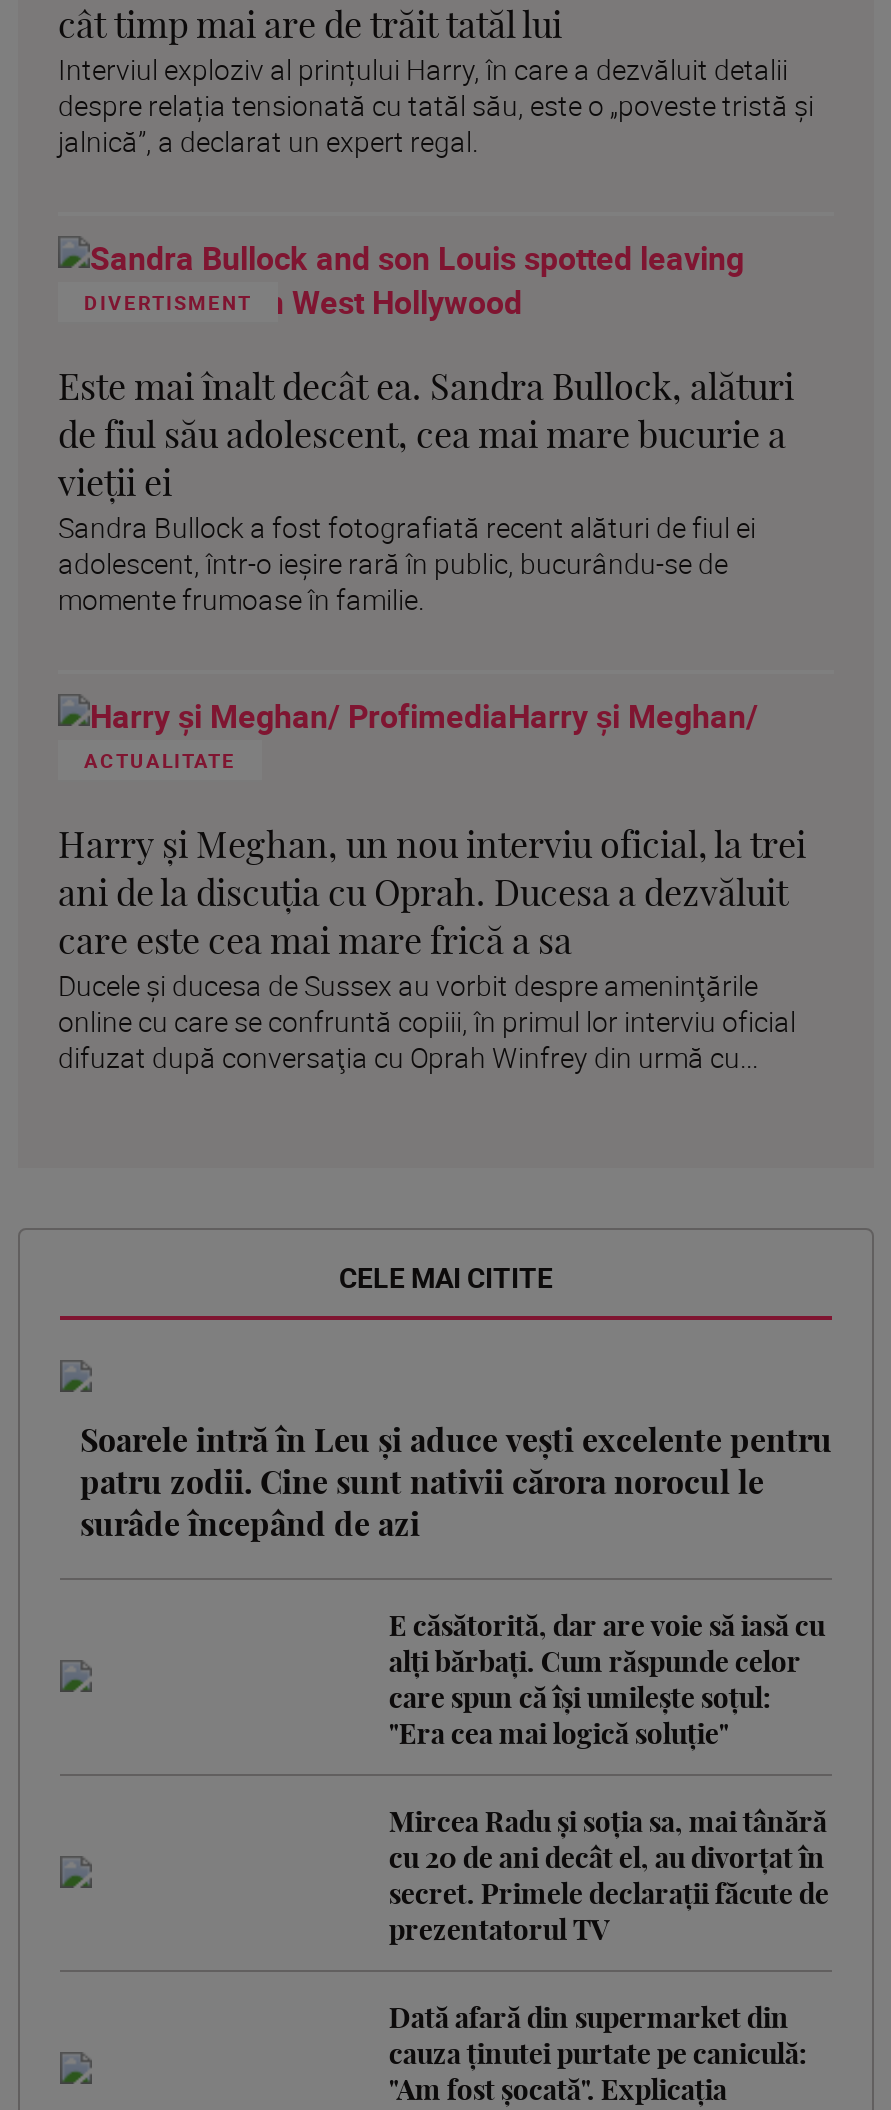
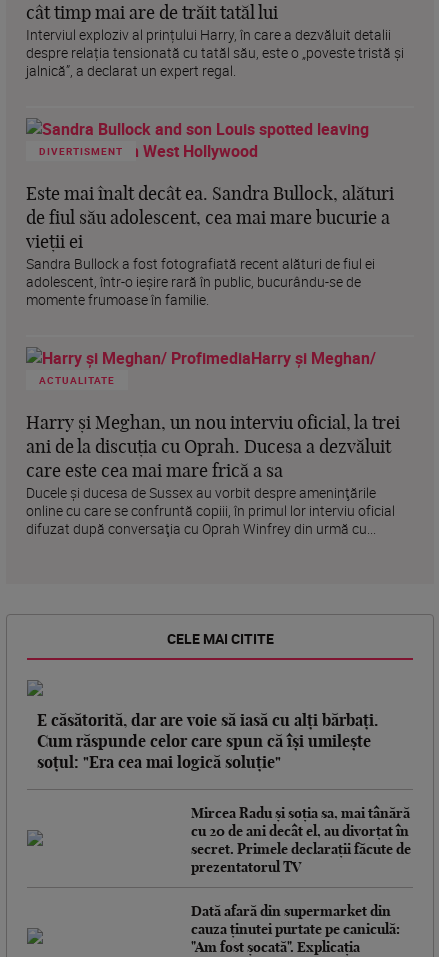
- Soarele intră în Leu și aduce vești excelente pentru
- patru zodii. Cine sunt nativii cărora norocul le
- surâde începând de azi
- E căsătorită, dar are voie să iasă cu
- alți bărbați. Cum răspunde celor
- care spun că își umilește soțul:
- "Era cea mai logică soluție"
+ E căsătorită, dar are voie să iasă cu alți bărbați.
+ Cum răspunde celor care spun că își umilește
+ soțul: "Era cea mai logică soluție"
